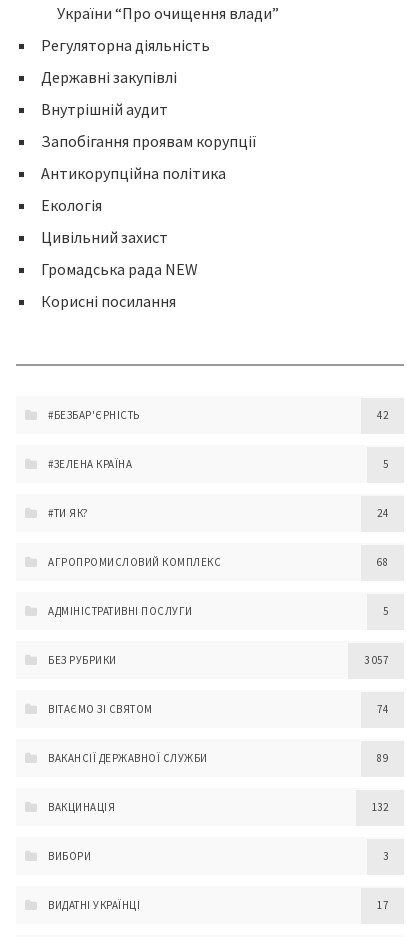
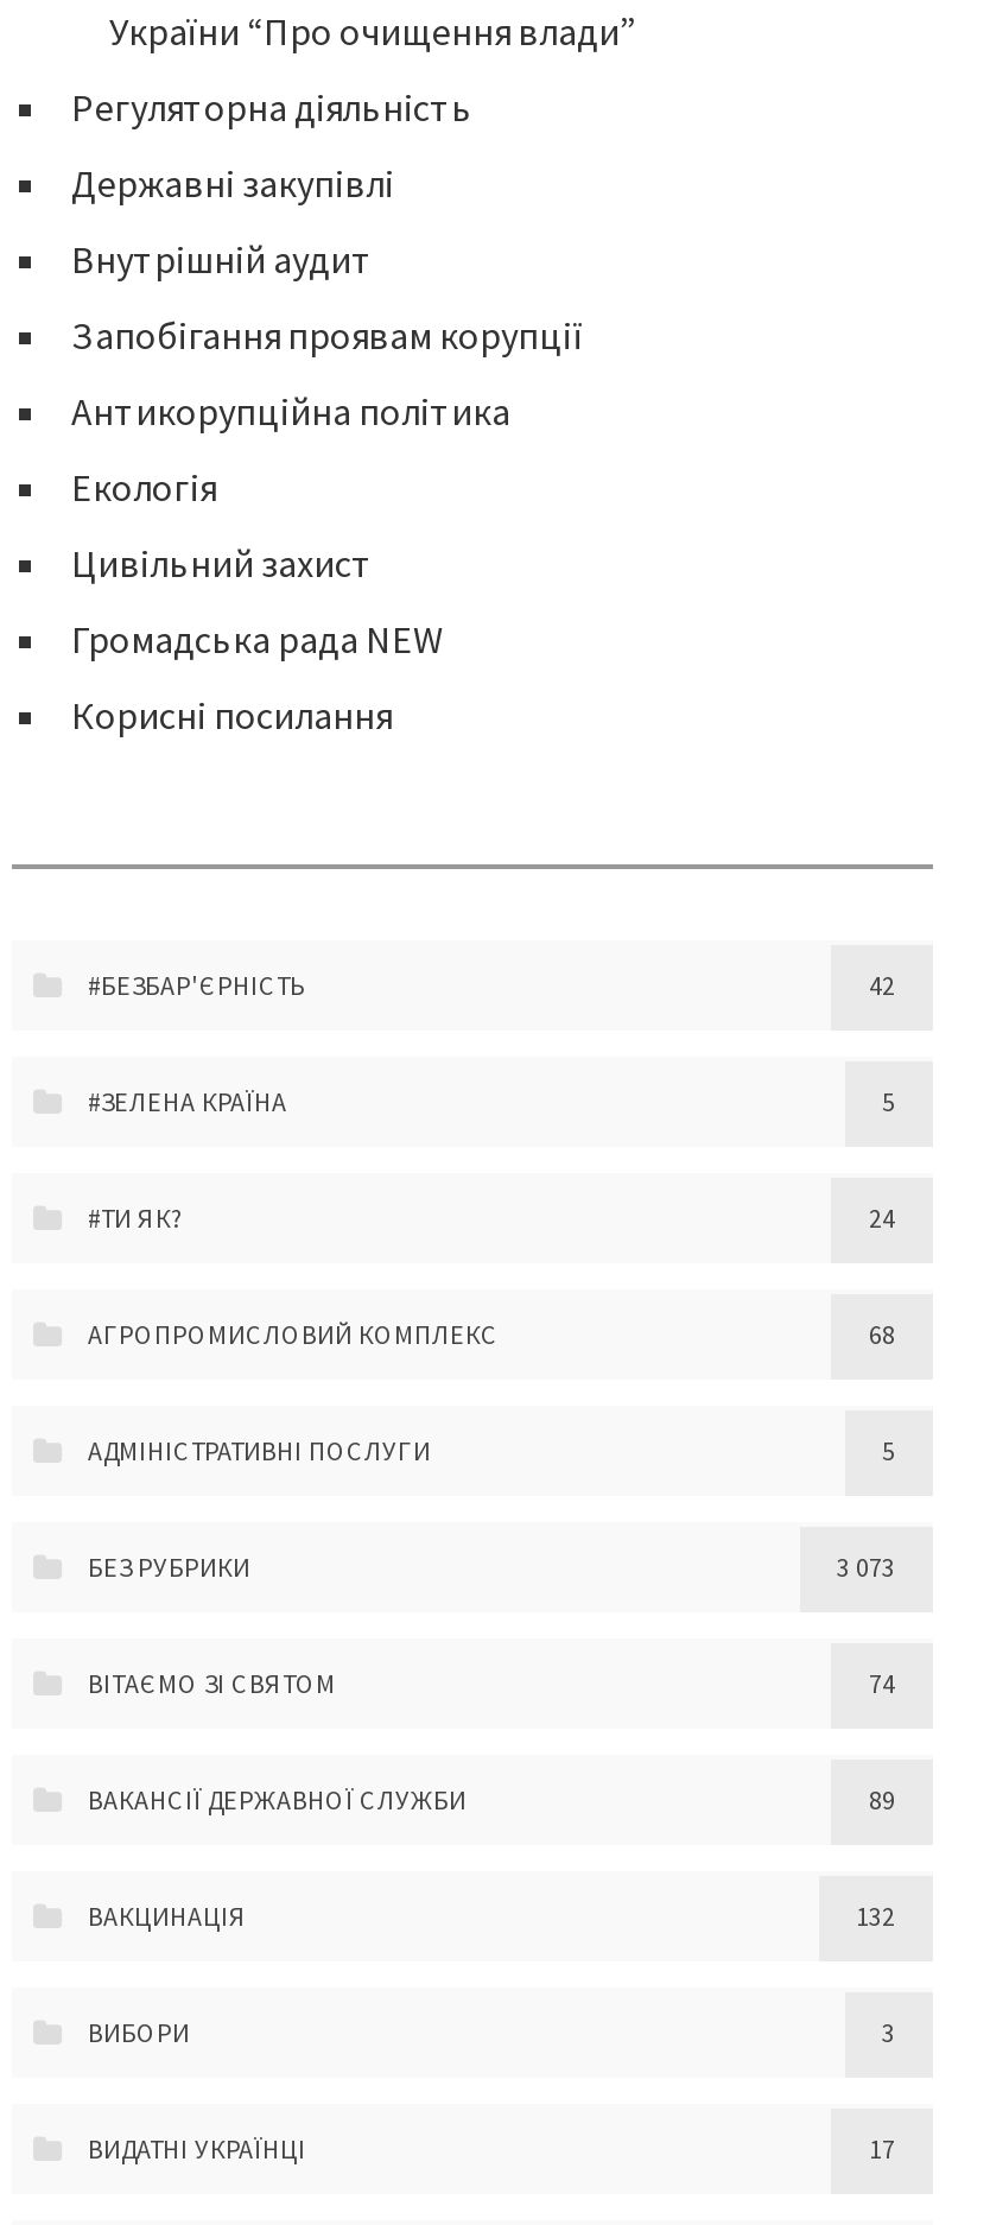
- 3 057
+ 3 073
